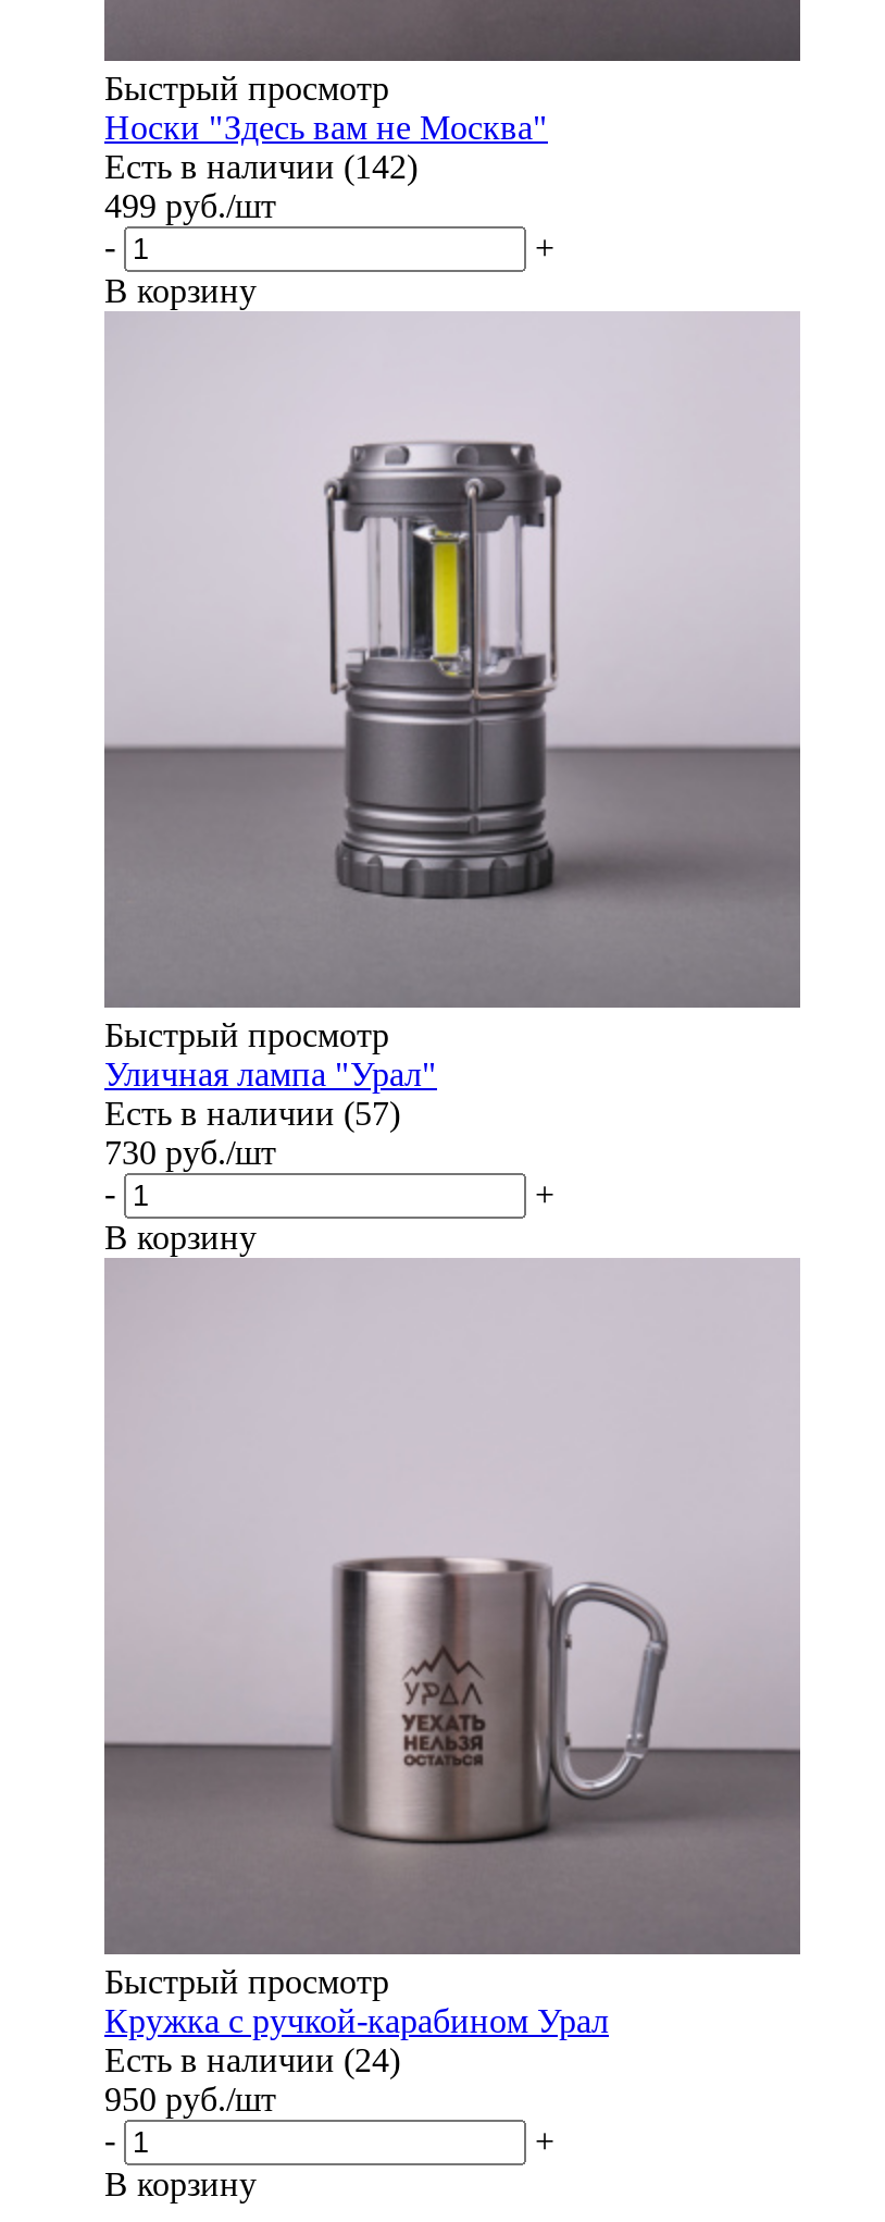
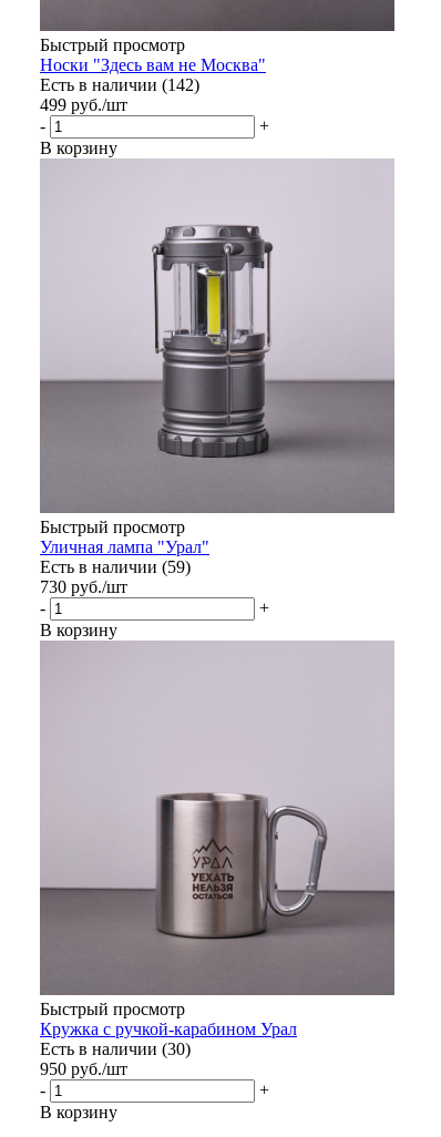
- Есть в наличии (57)
+ Есть в наличии (59)

- Есть в наличии (24)
+ Есть в наличии (30)
